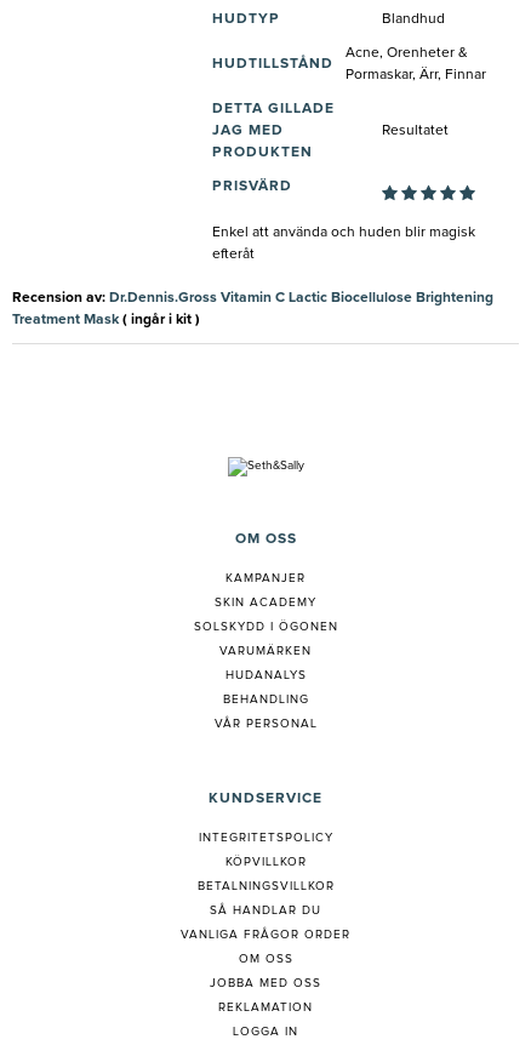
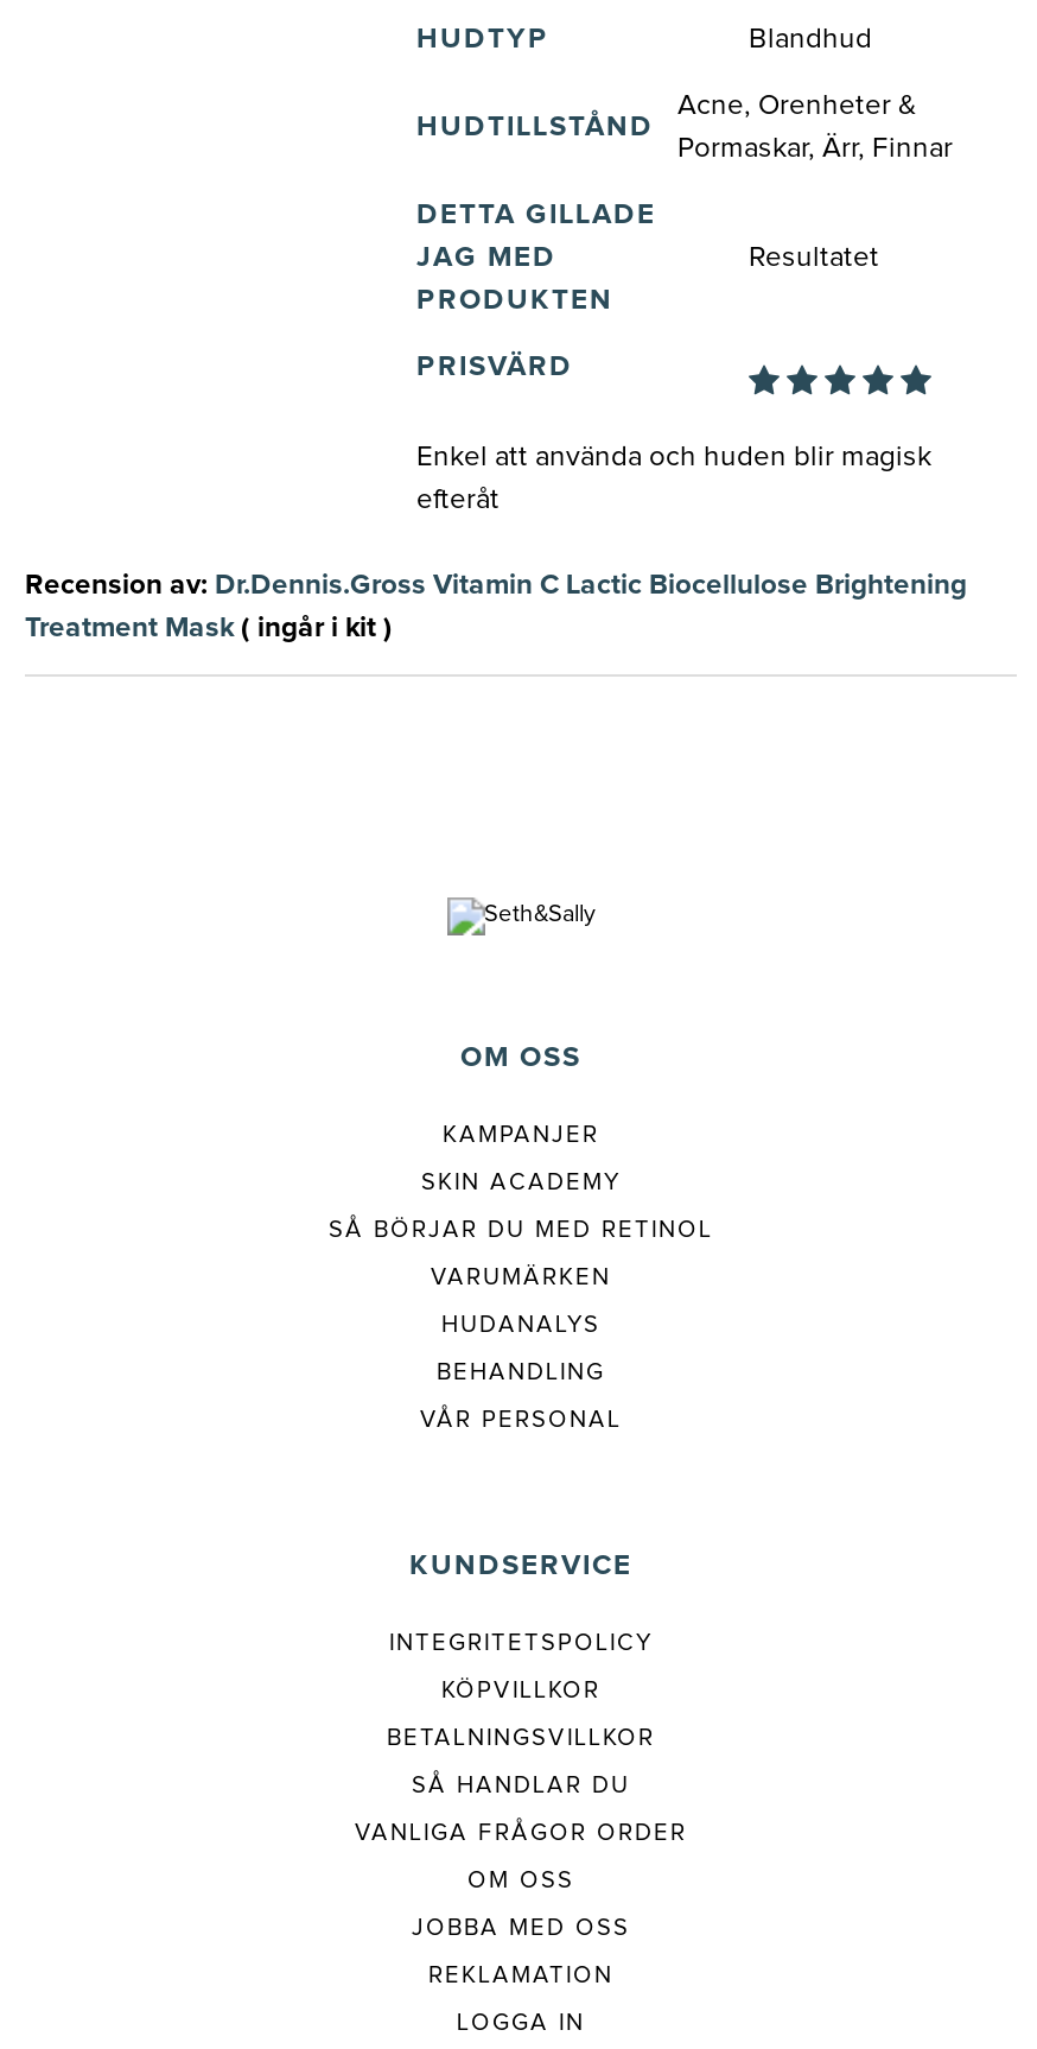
- SOLSKYDD I ÖGONEN
+ SÅ BÖRJAR DU MED RETINOL
